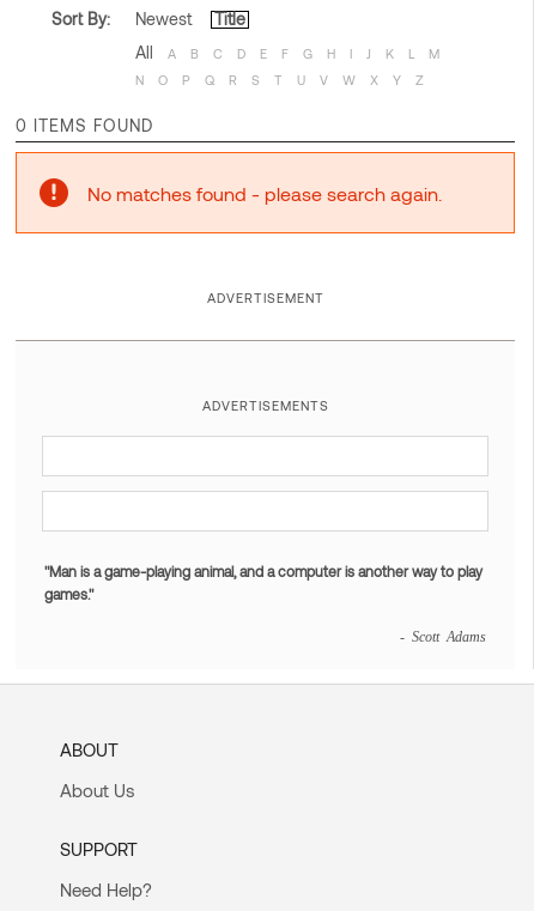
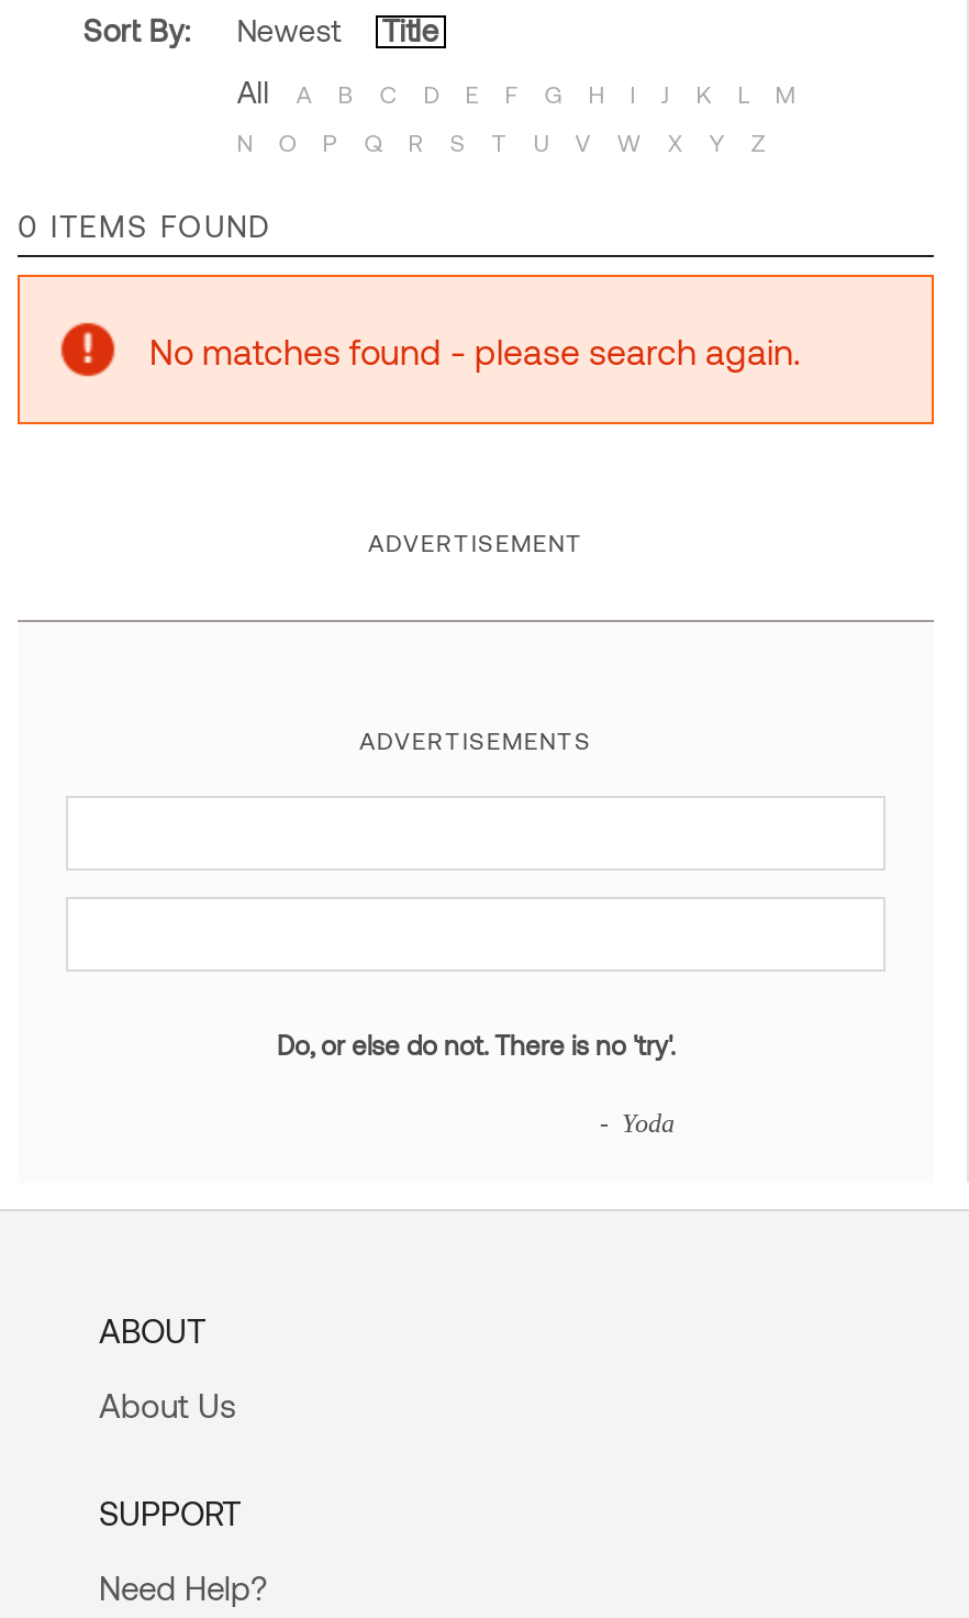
- "Man is a game-playing animal, and a computer is another way to play
- games."
+ Do, or else do not. There is no 'try'.

- - Scott Adams
+ - Yoda
